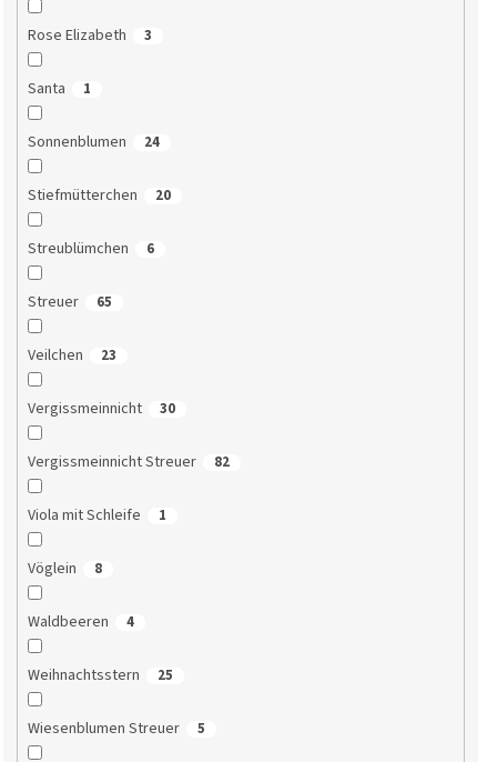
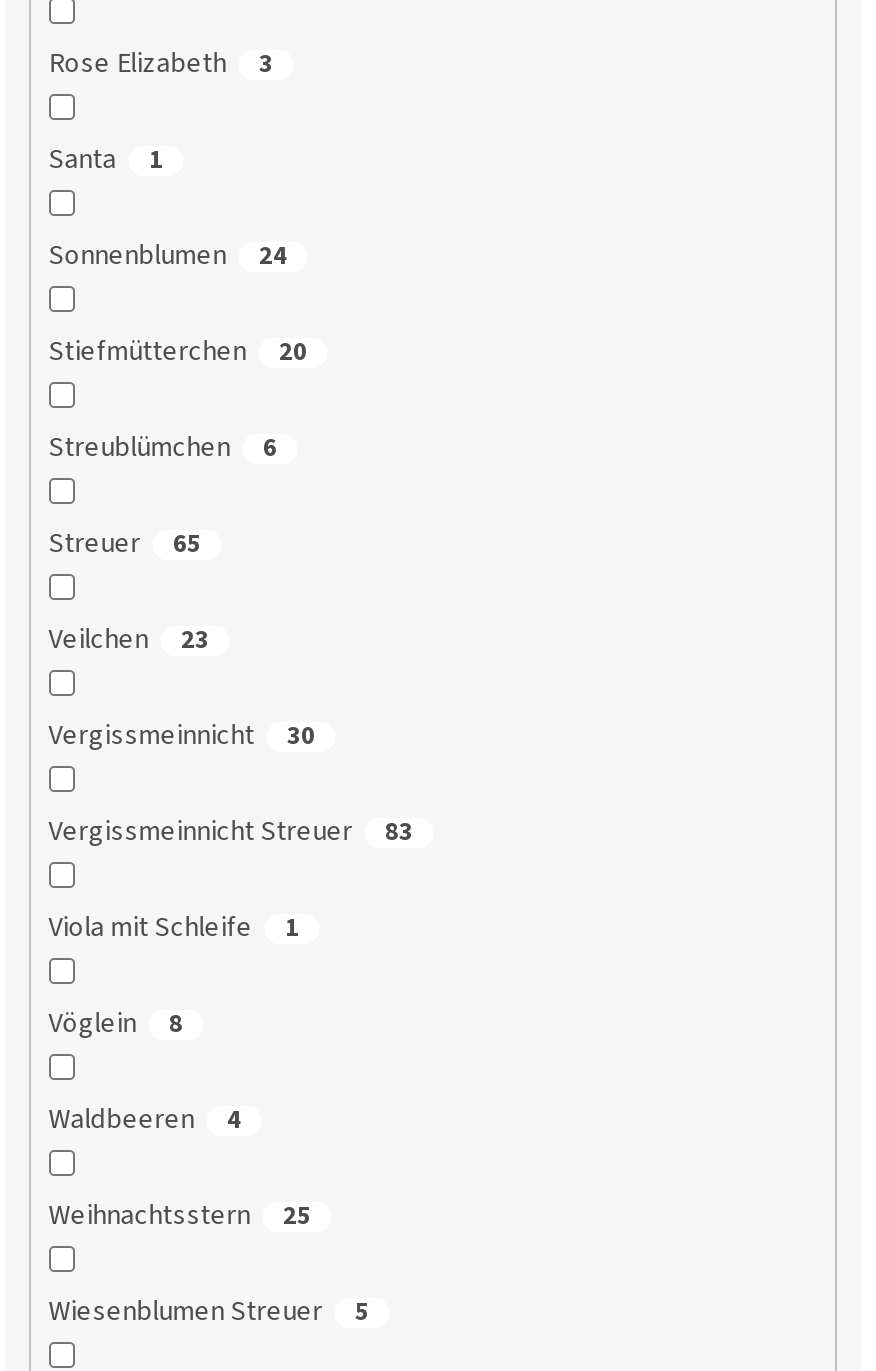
- Vergissmeinnicht Streuer 82
+ Vergissmeinnicht Streuer 83
